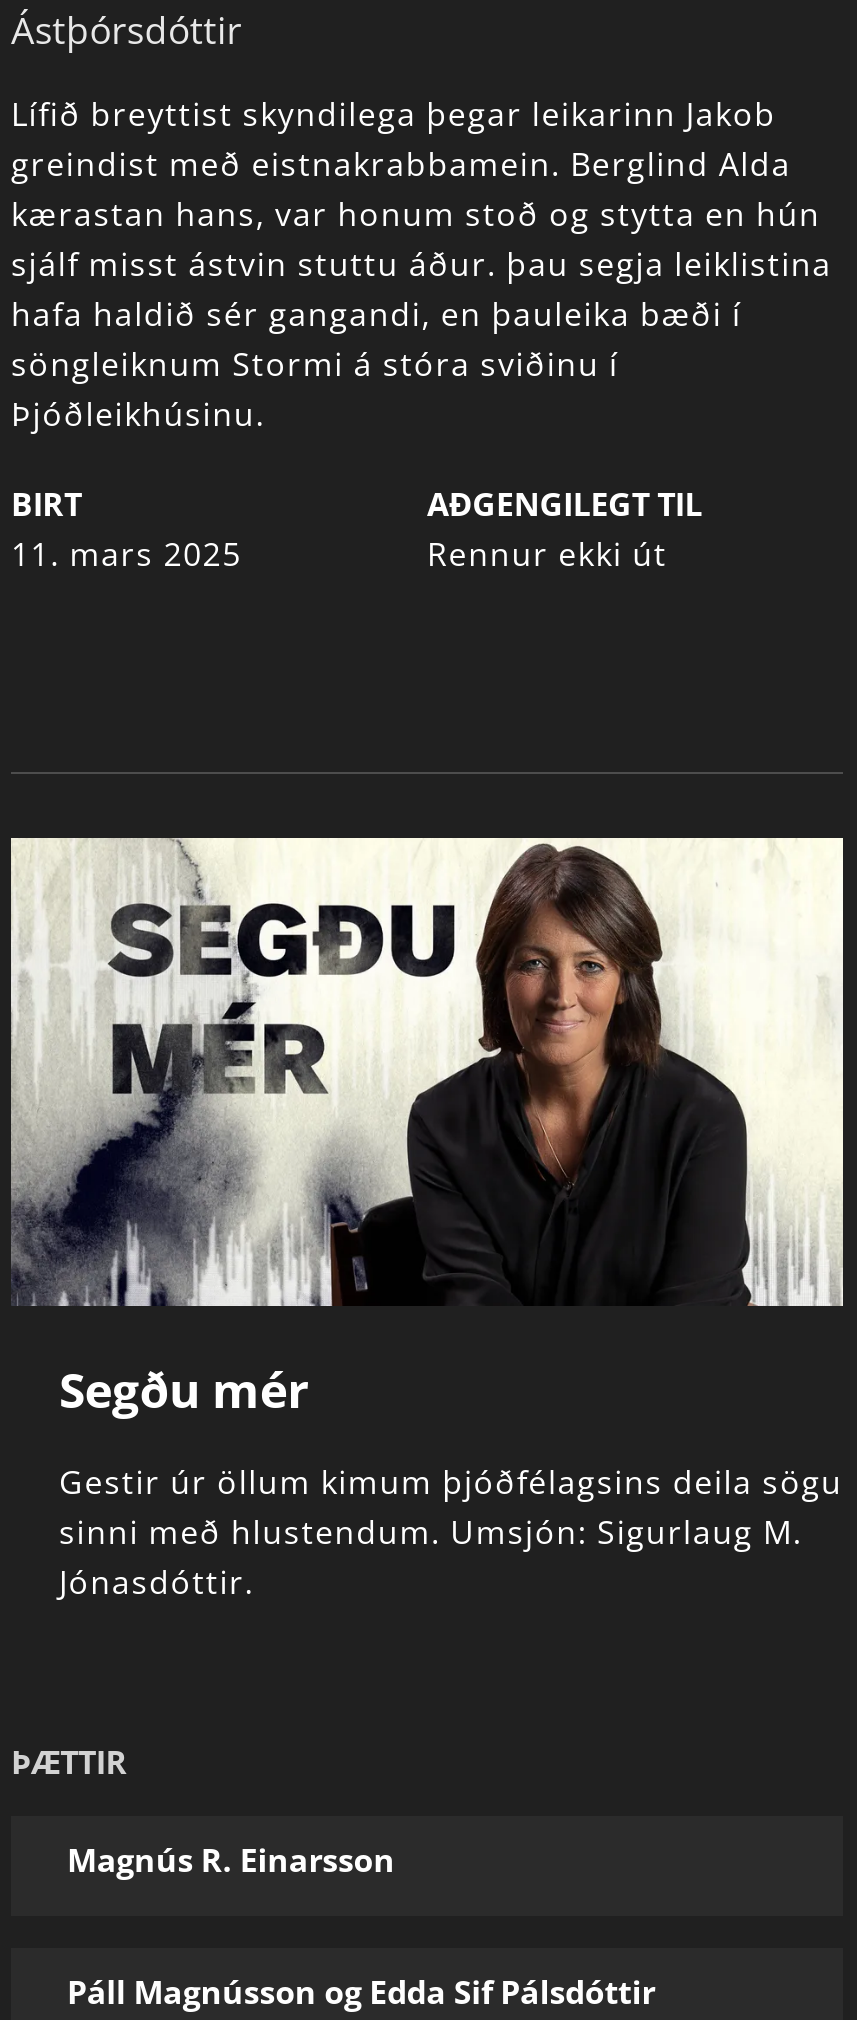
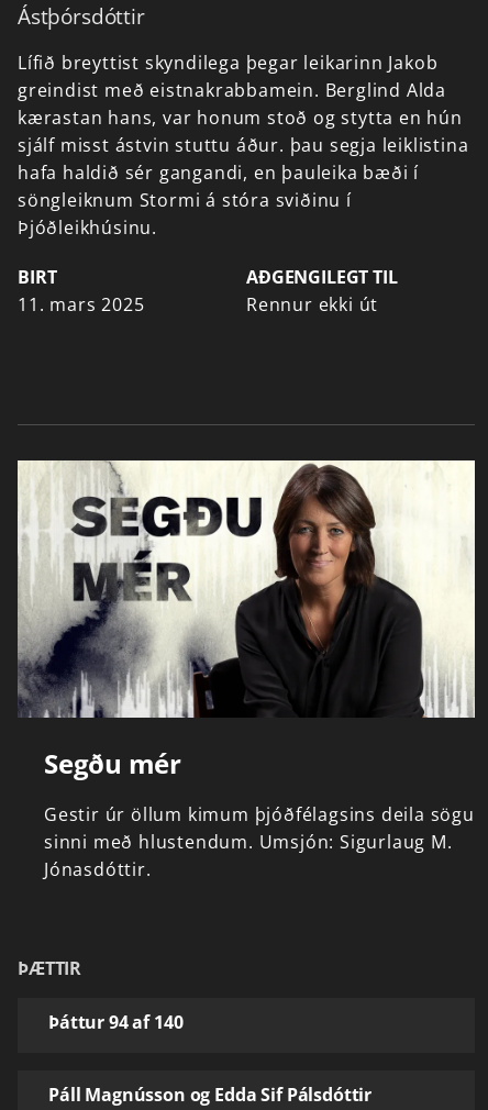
- Magnús R. Einarsson
+ Þáttur 94 af 140
